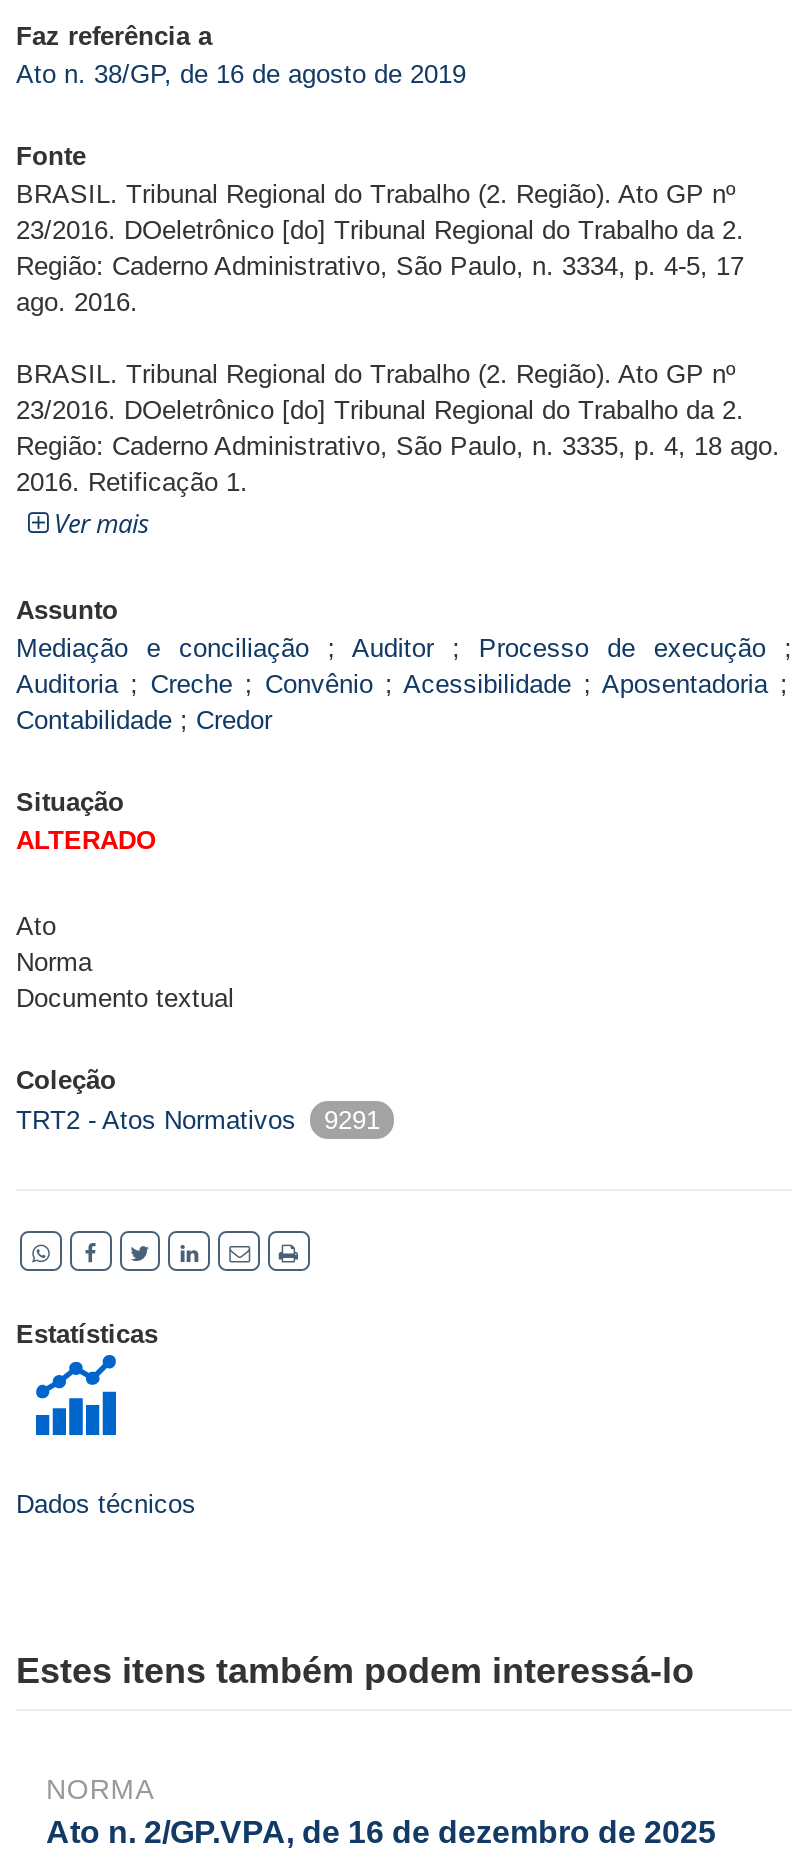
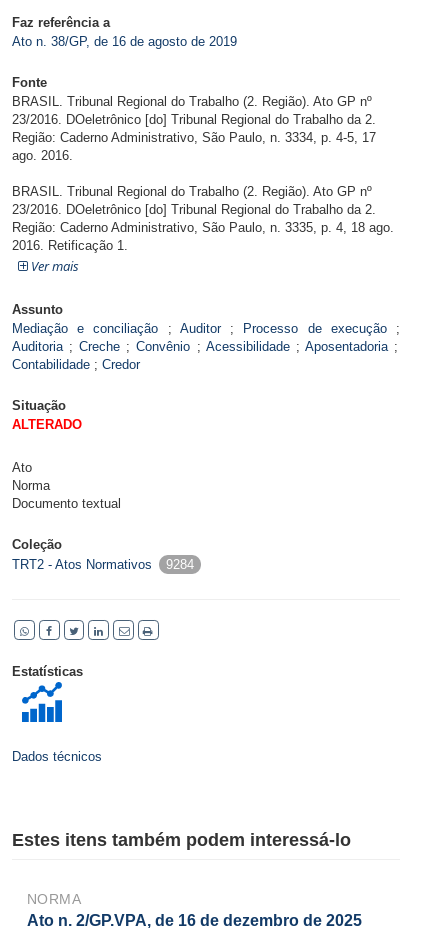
- TRT2 - Atos Normativos 9291
+ TRT2 - Atos Normativos 9284
